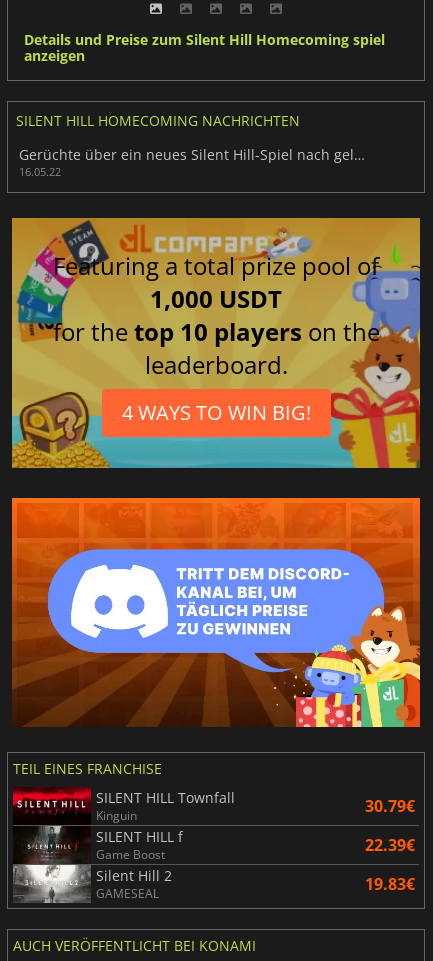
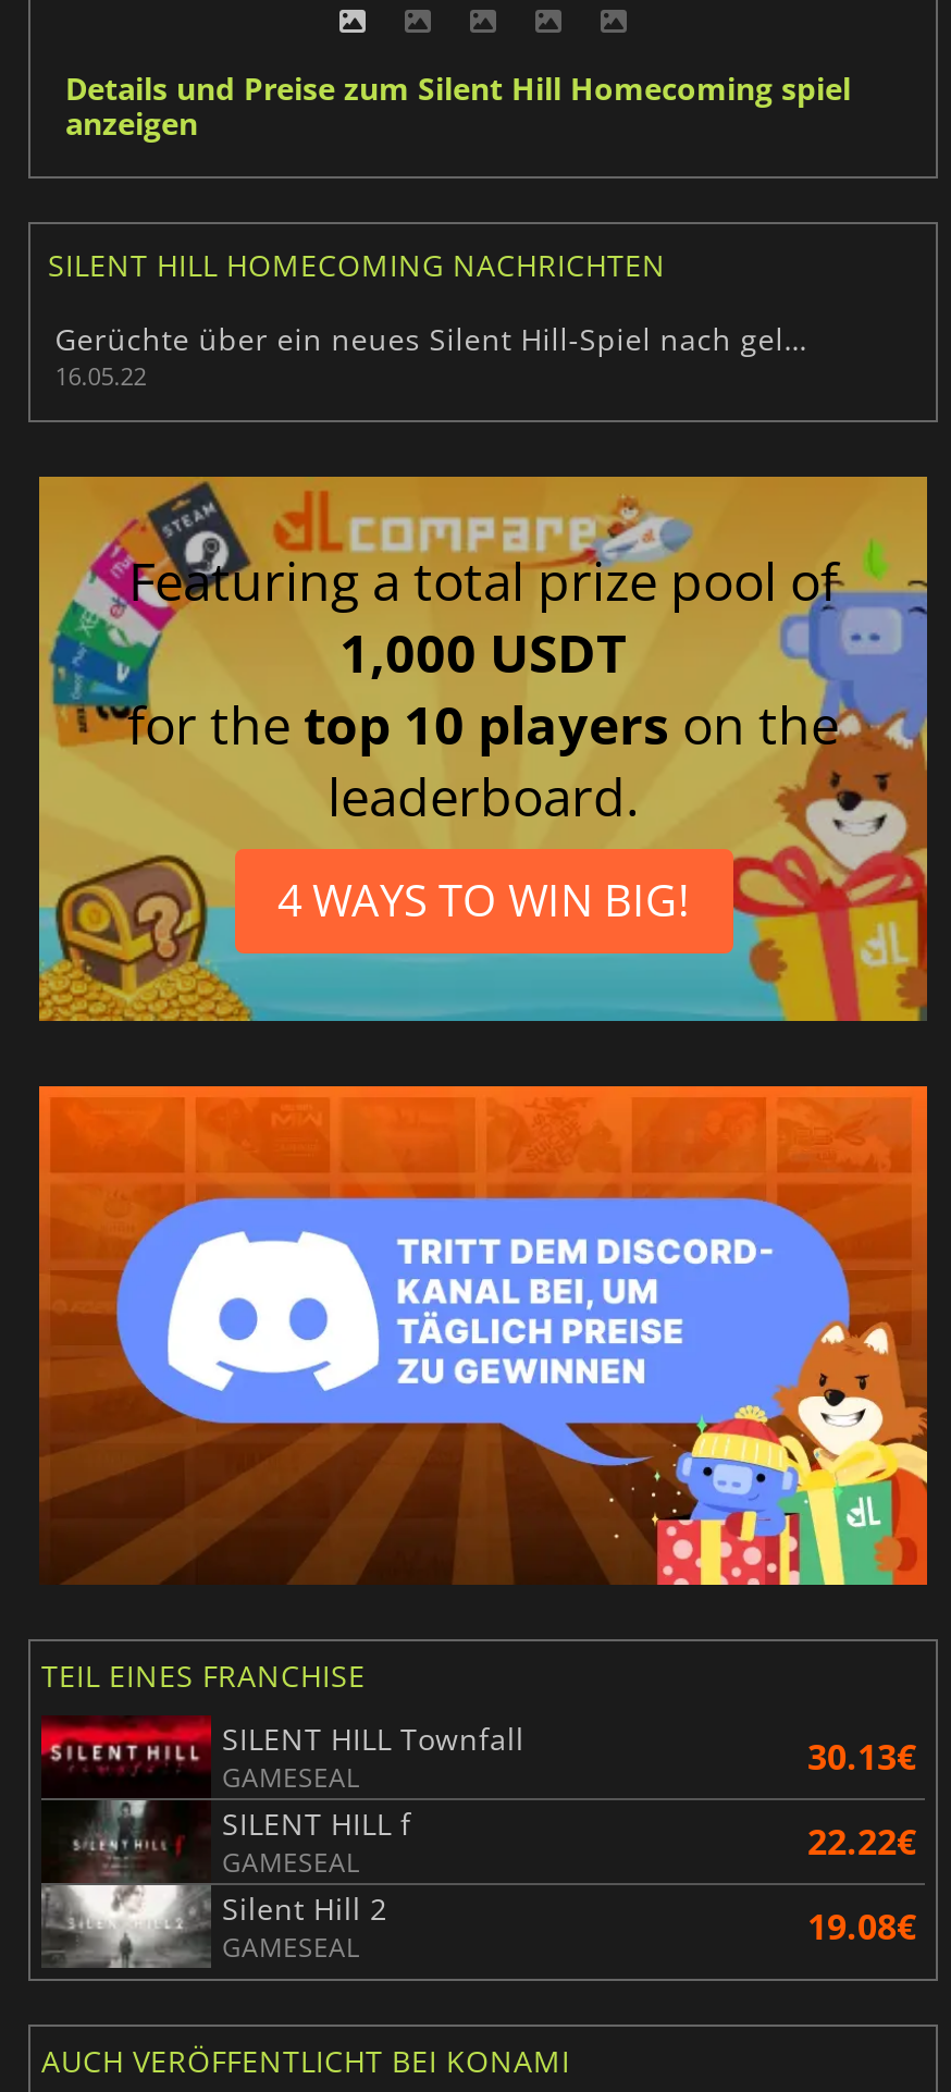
- Kinguin
- 30.79€
+ GAMESEAL
+ 30.13€

- Game Boost
- 22.39€
+ GAMESEAL
+ 22.22€

- 19.83€
+ 19.08€
